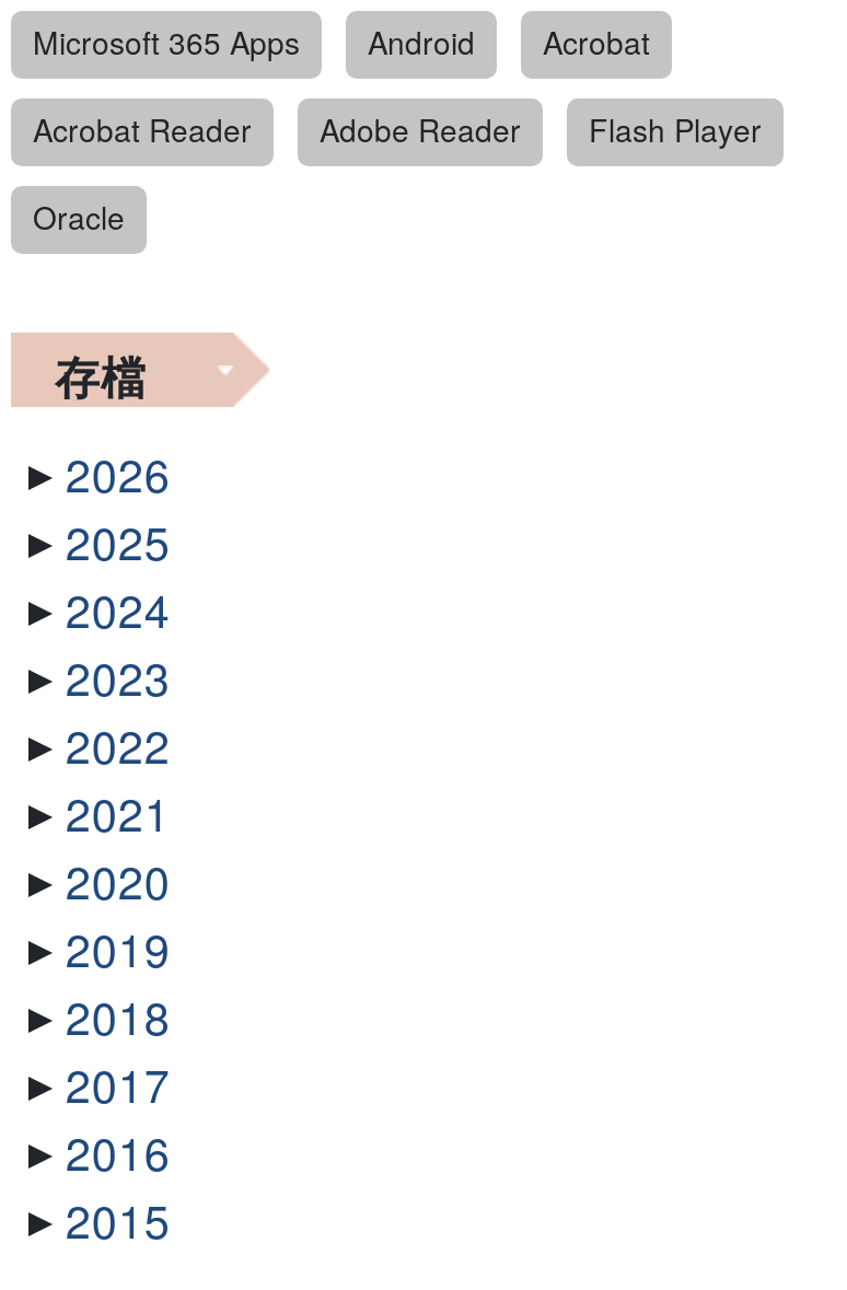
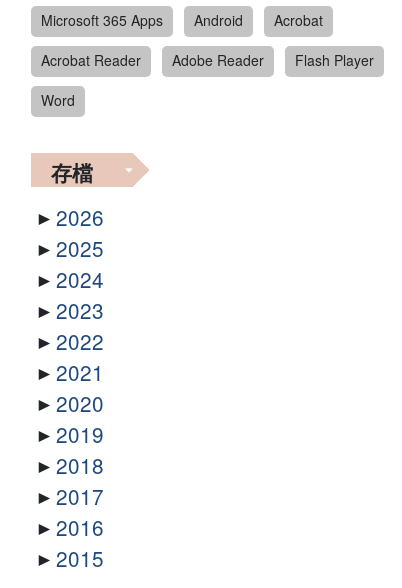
- Oracle
+ Word
